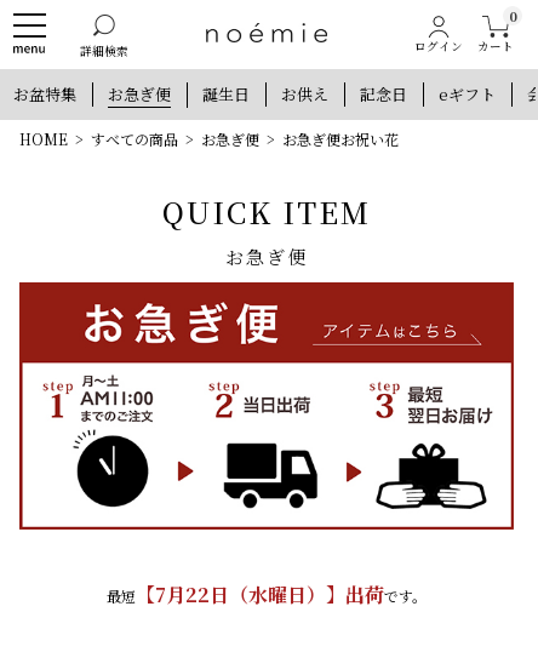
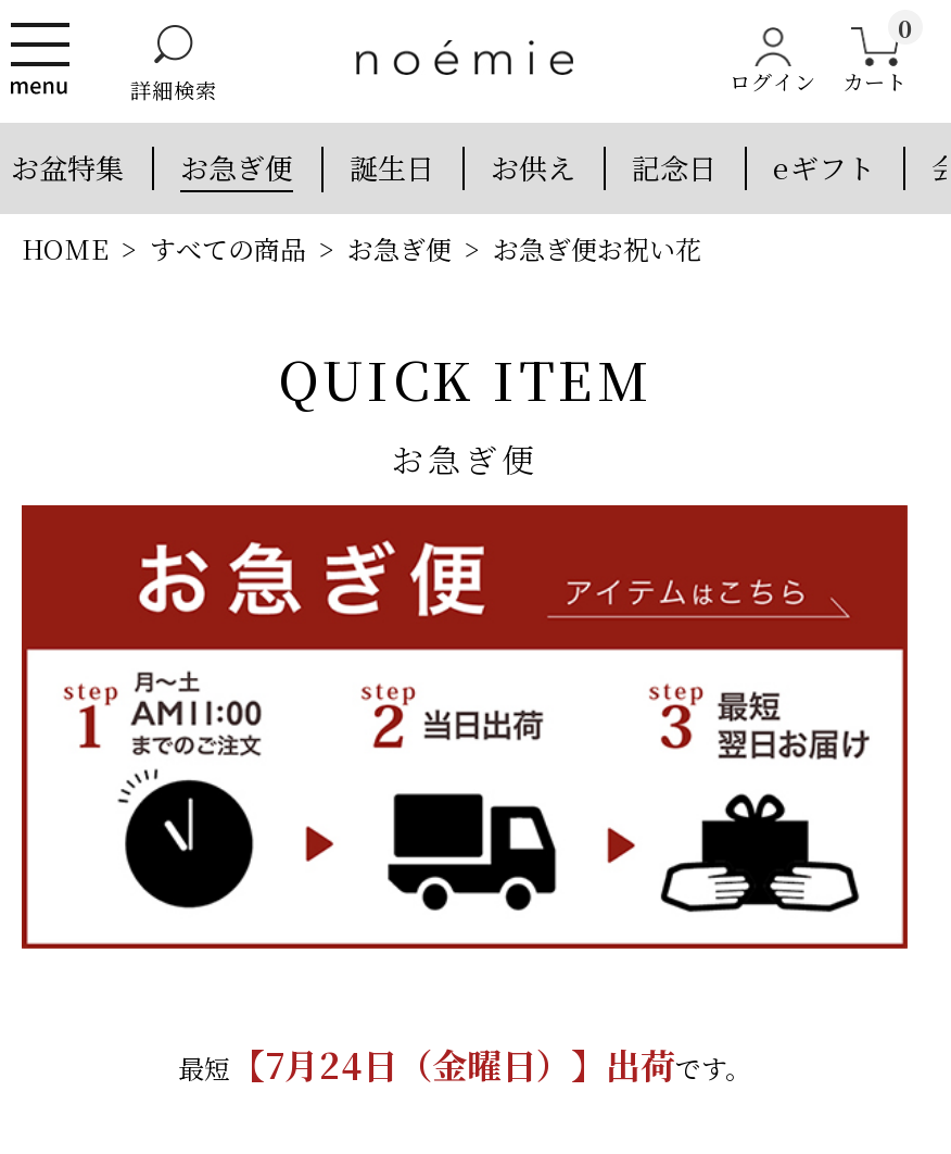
- 最短【7月22日（水曜日）】出荷です。
+ 最短【7月24日（金曜日）】出荷です。
